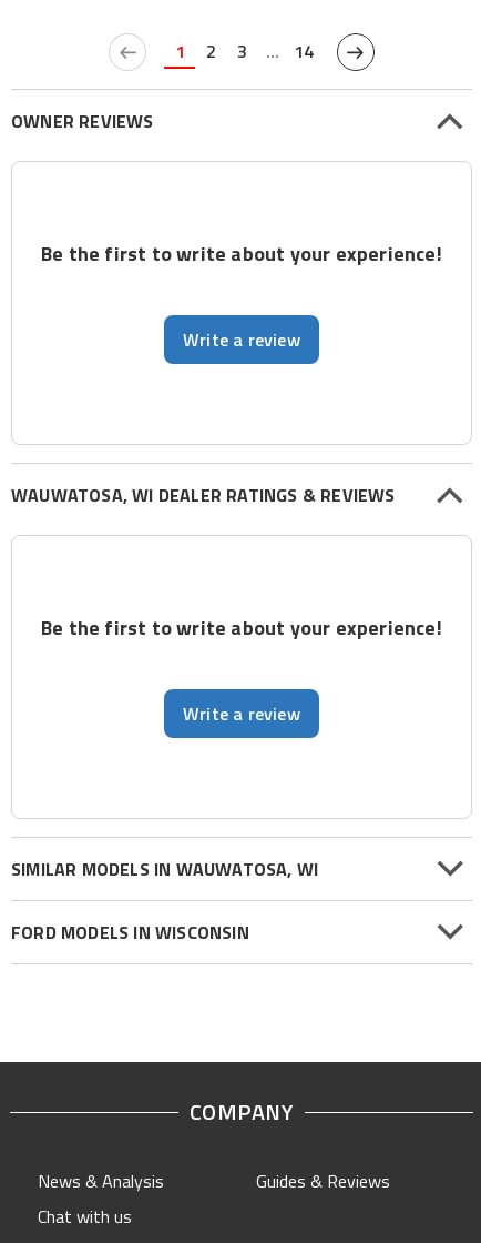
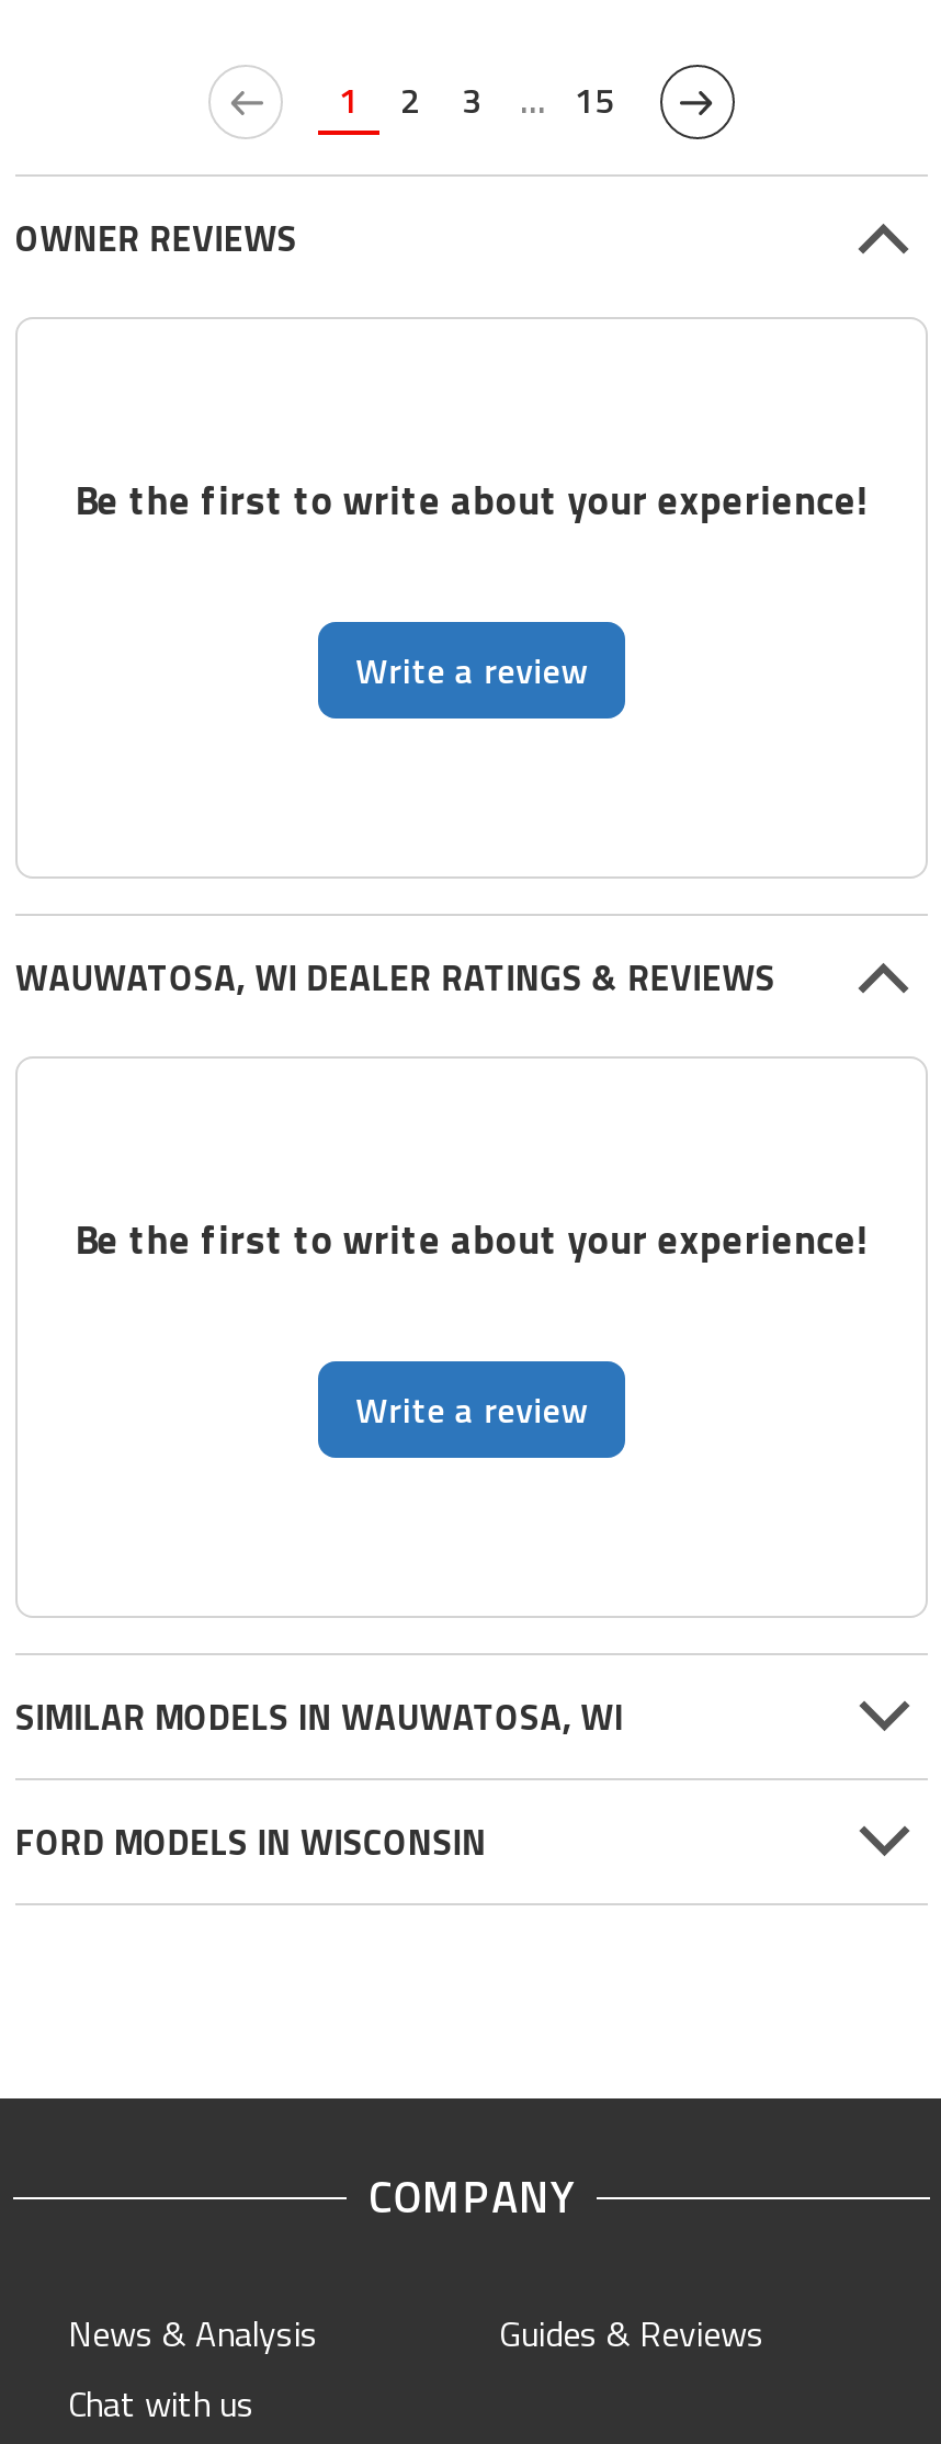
- 1 2 3 ... 14
+ 1 2 3 ... 15
